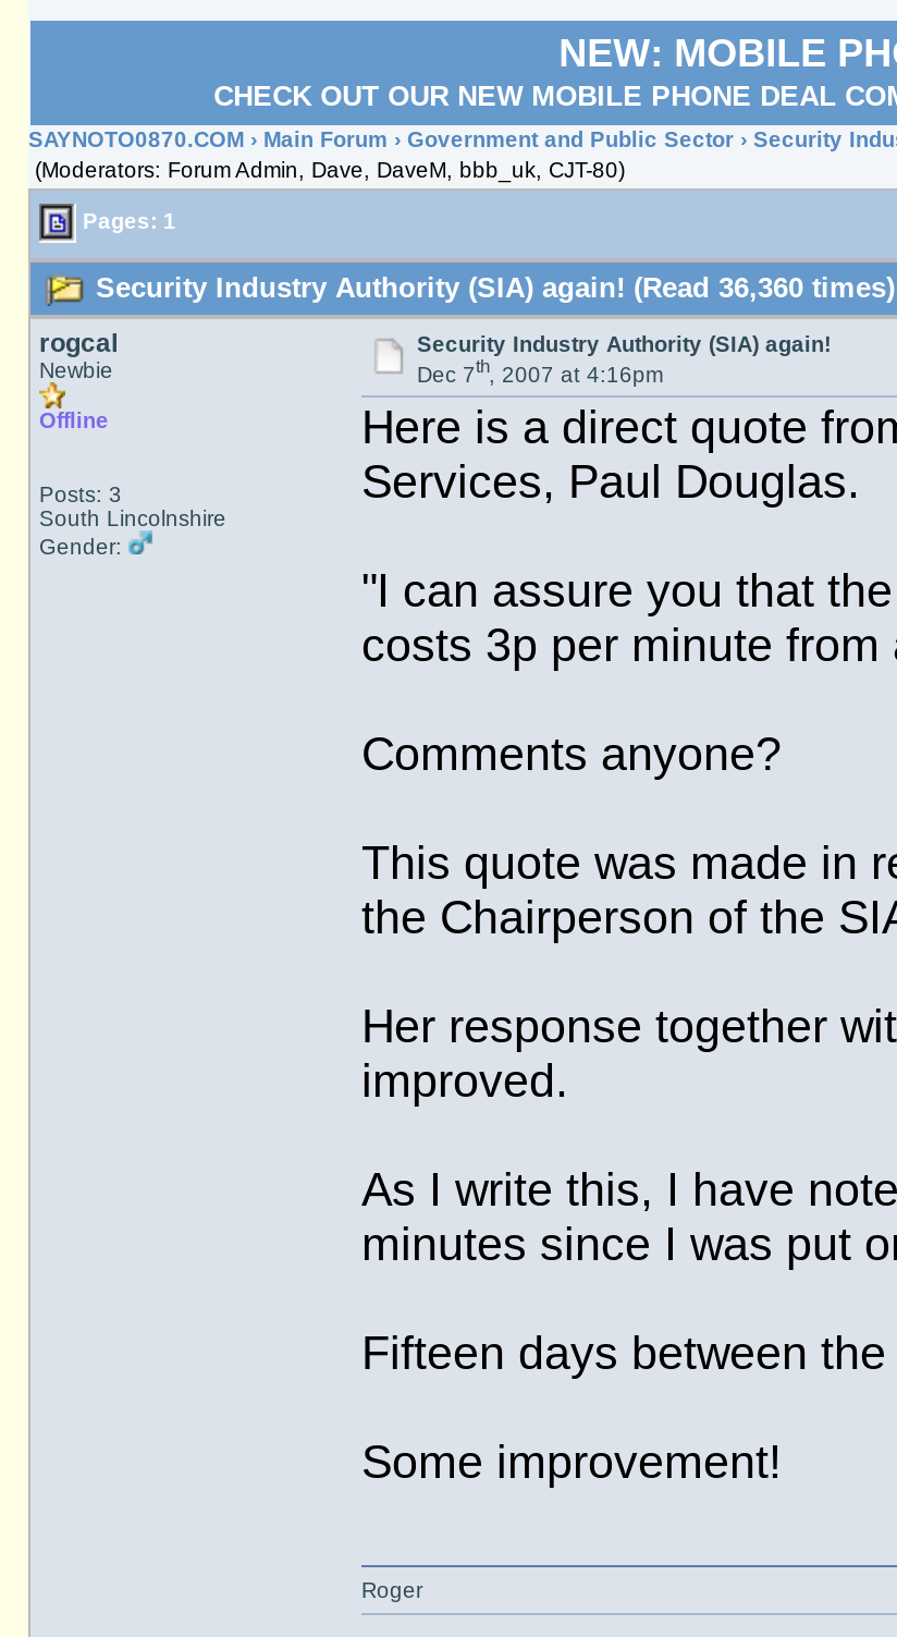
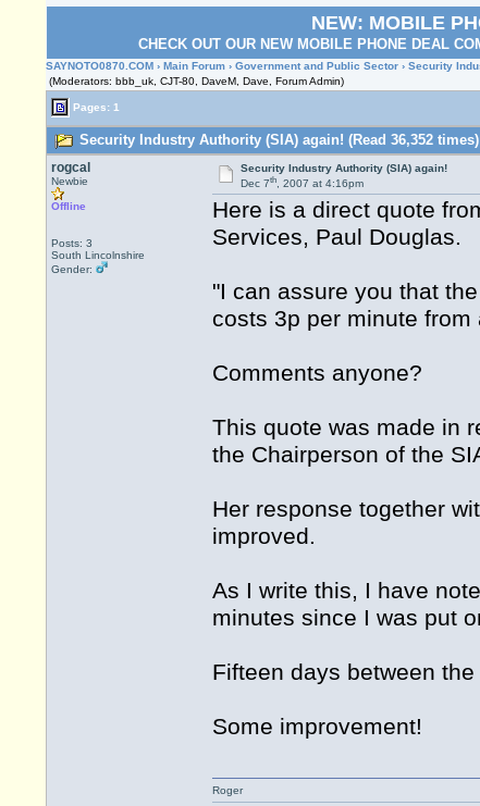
- (Moderators: Forum Admin, Dave, DaveM, bbb_uk, CJT-80)
+ (Moderators: bbb_uk, CJT-80, DaveM, Dave, Forum Admin)

- Security Industry Authority (SIA) again! (Read 36,360 times)
+ Security Industry Authority (SIA) again! (Read 36,352 times)
